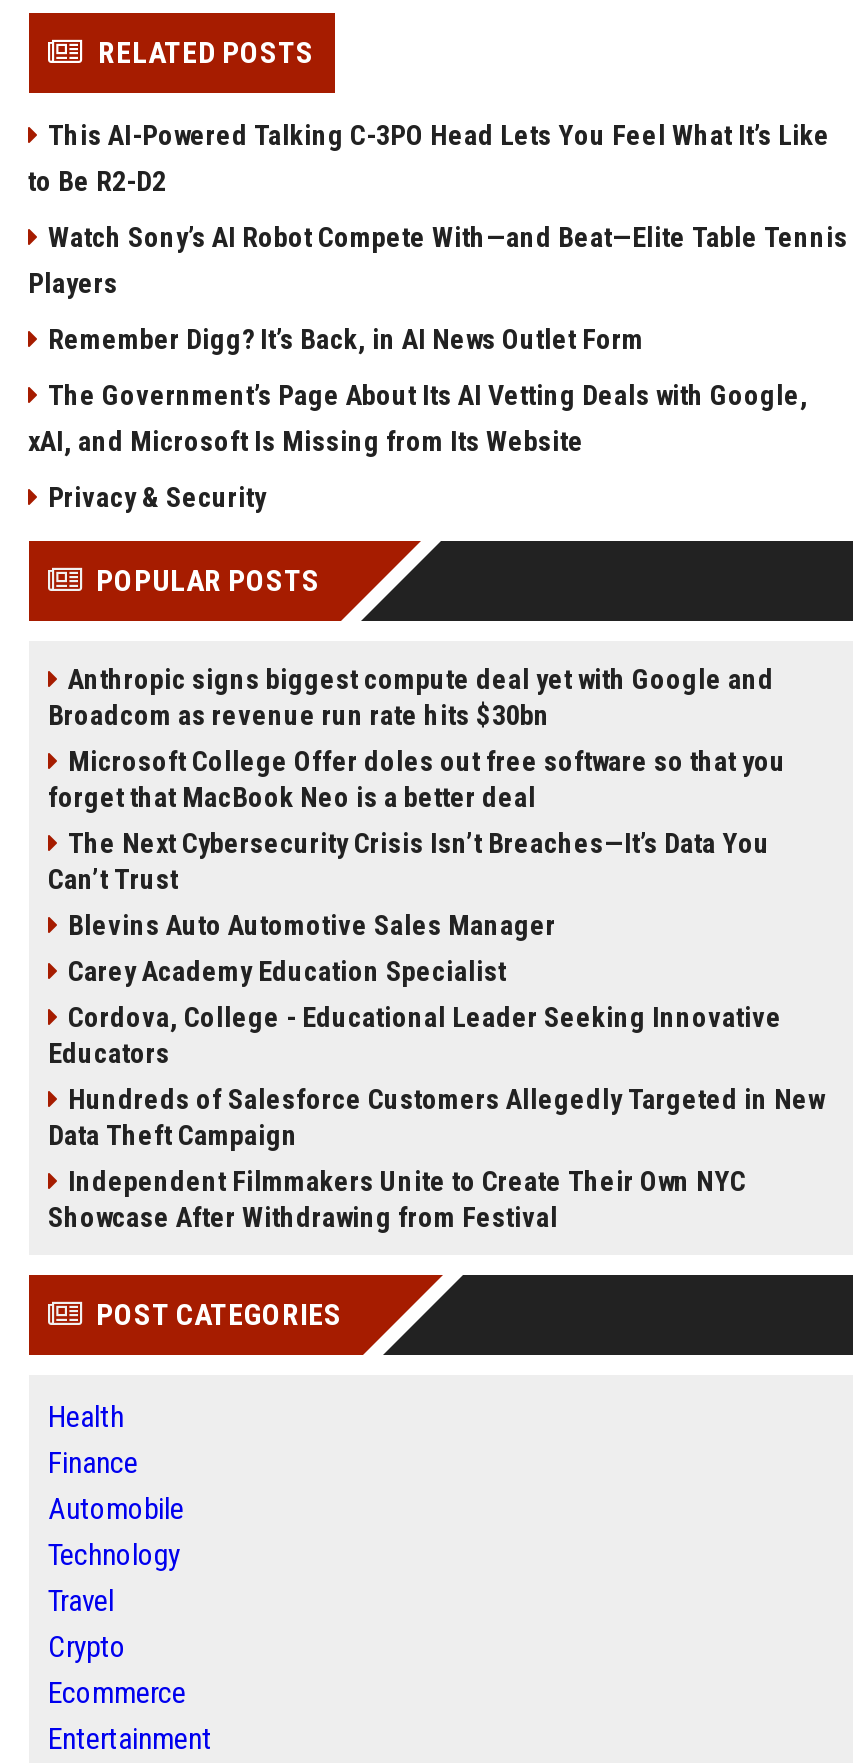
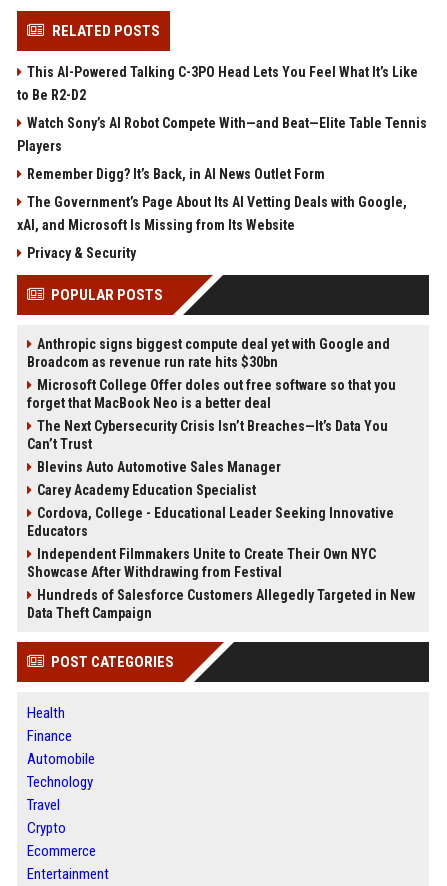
moved down: Hundreds of Salesforce Customers Allegedly Targeted in New | Data Theft Campaign

moved up: Independent Filmmakers Unite to Create Their Own NYC | Showcase After Withdrawing from Festival
